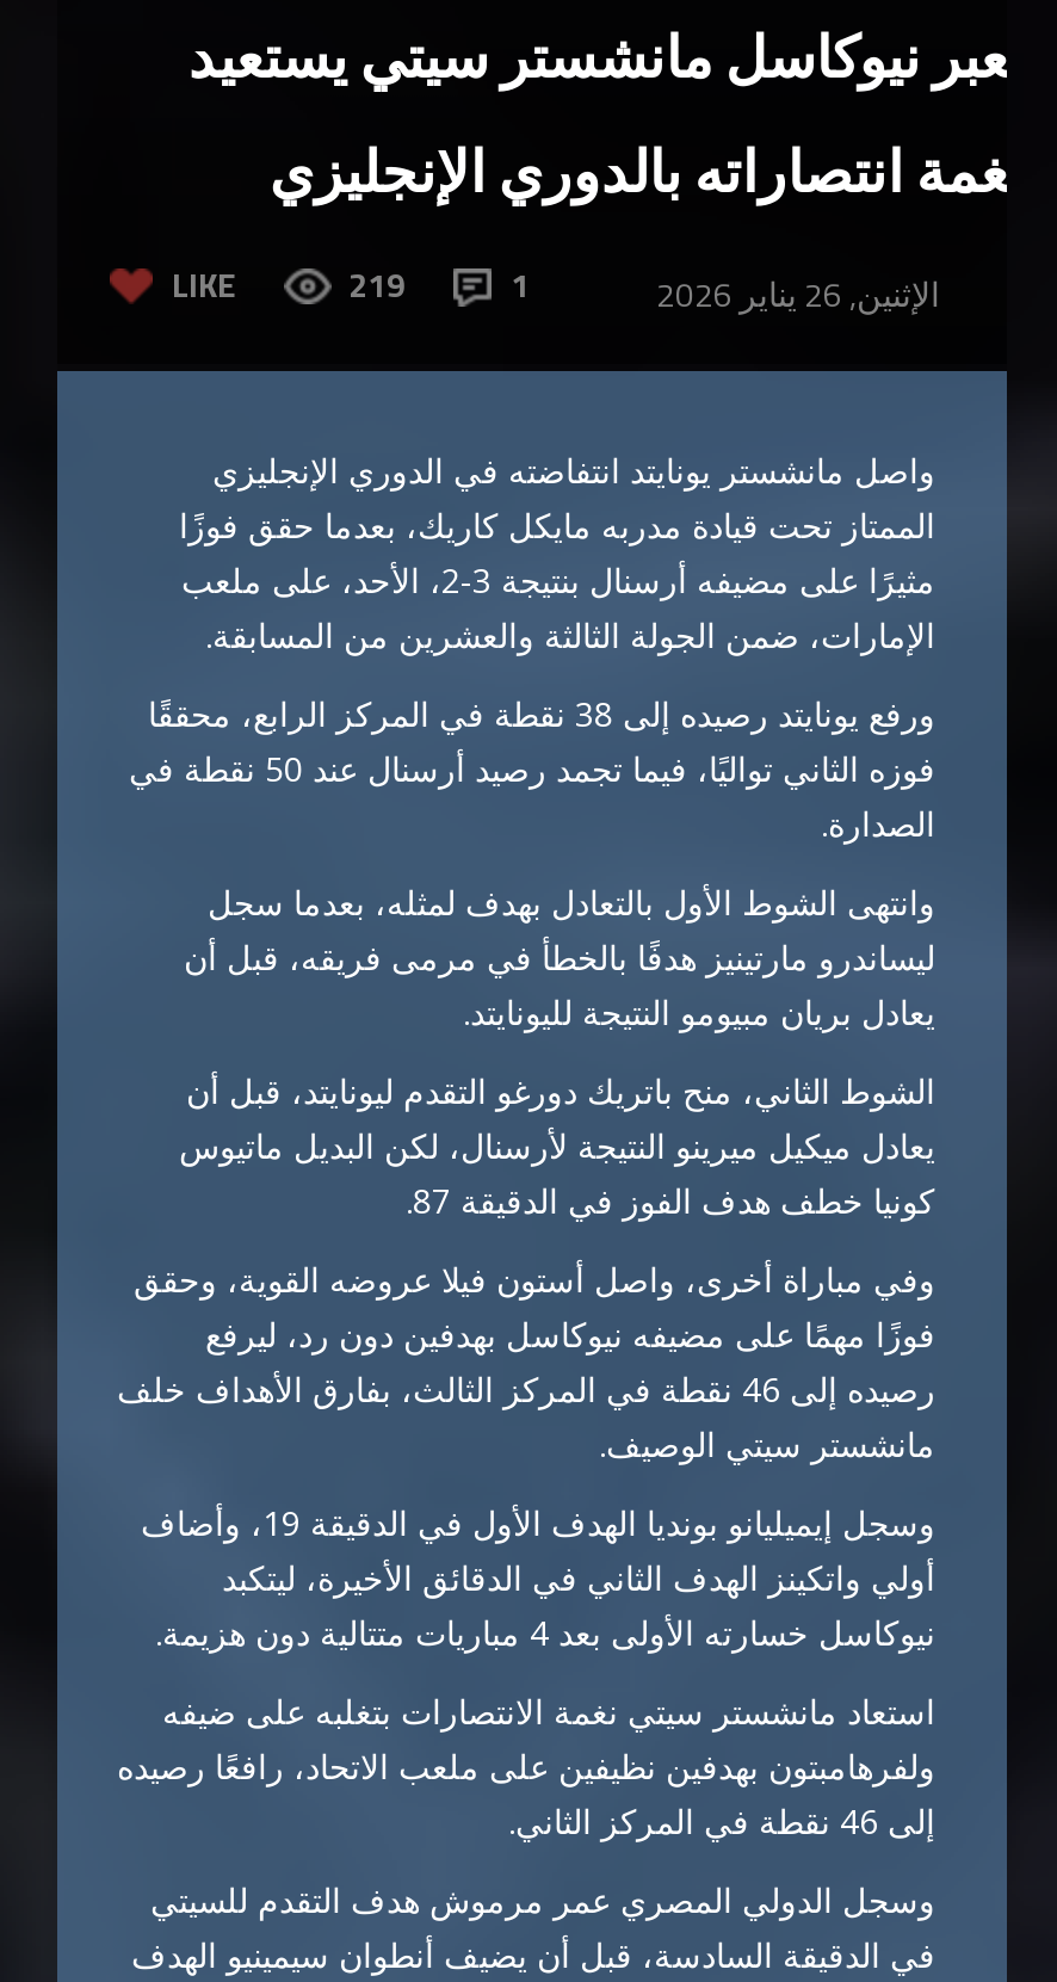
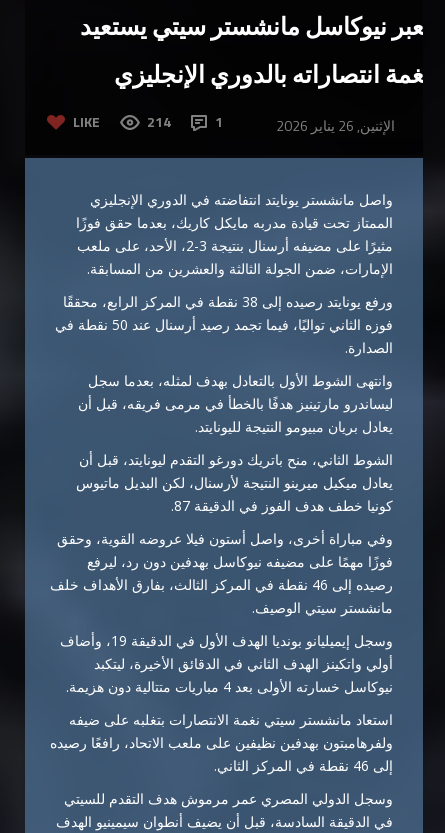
- 219
+ 214
